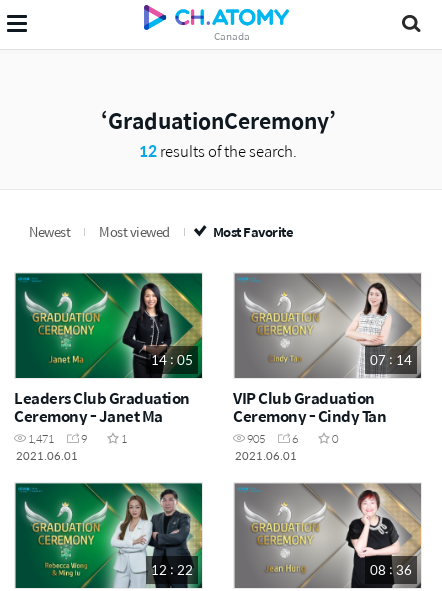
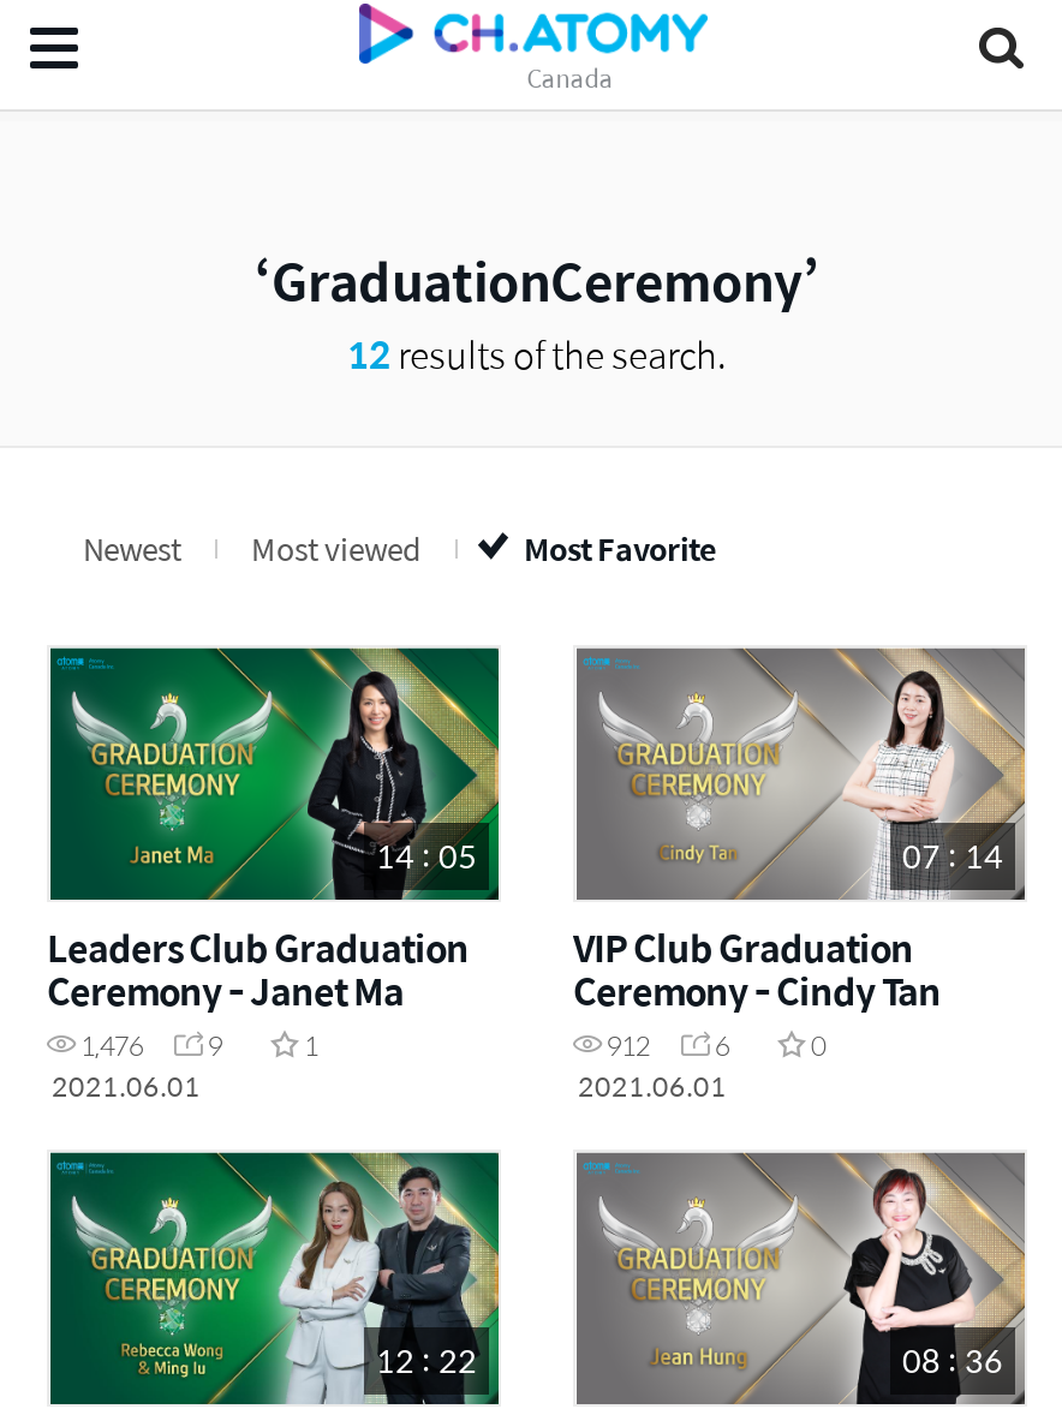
- 1,471 9 1
+ 1,476 9 1

- 905 6 0
+ 912 6 0
